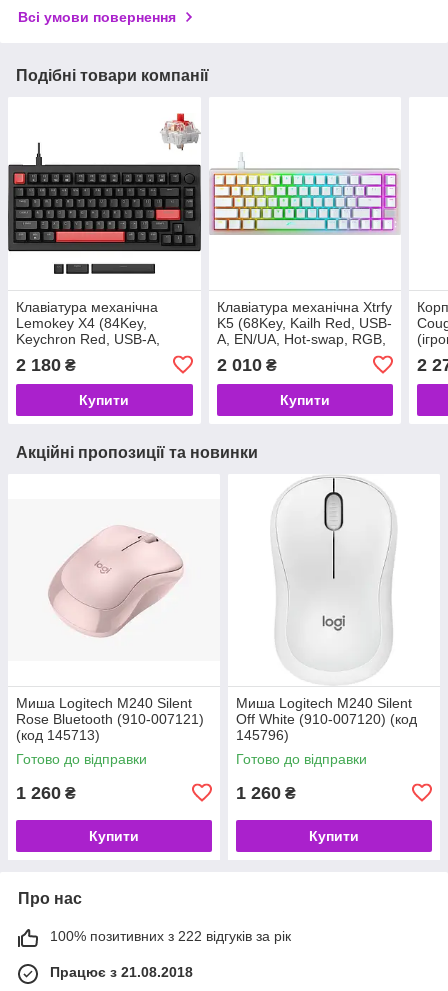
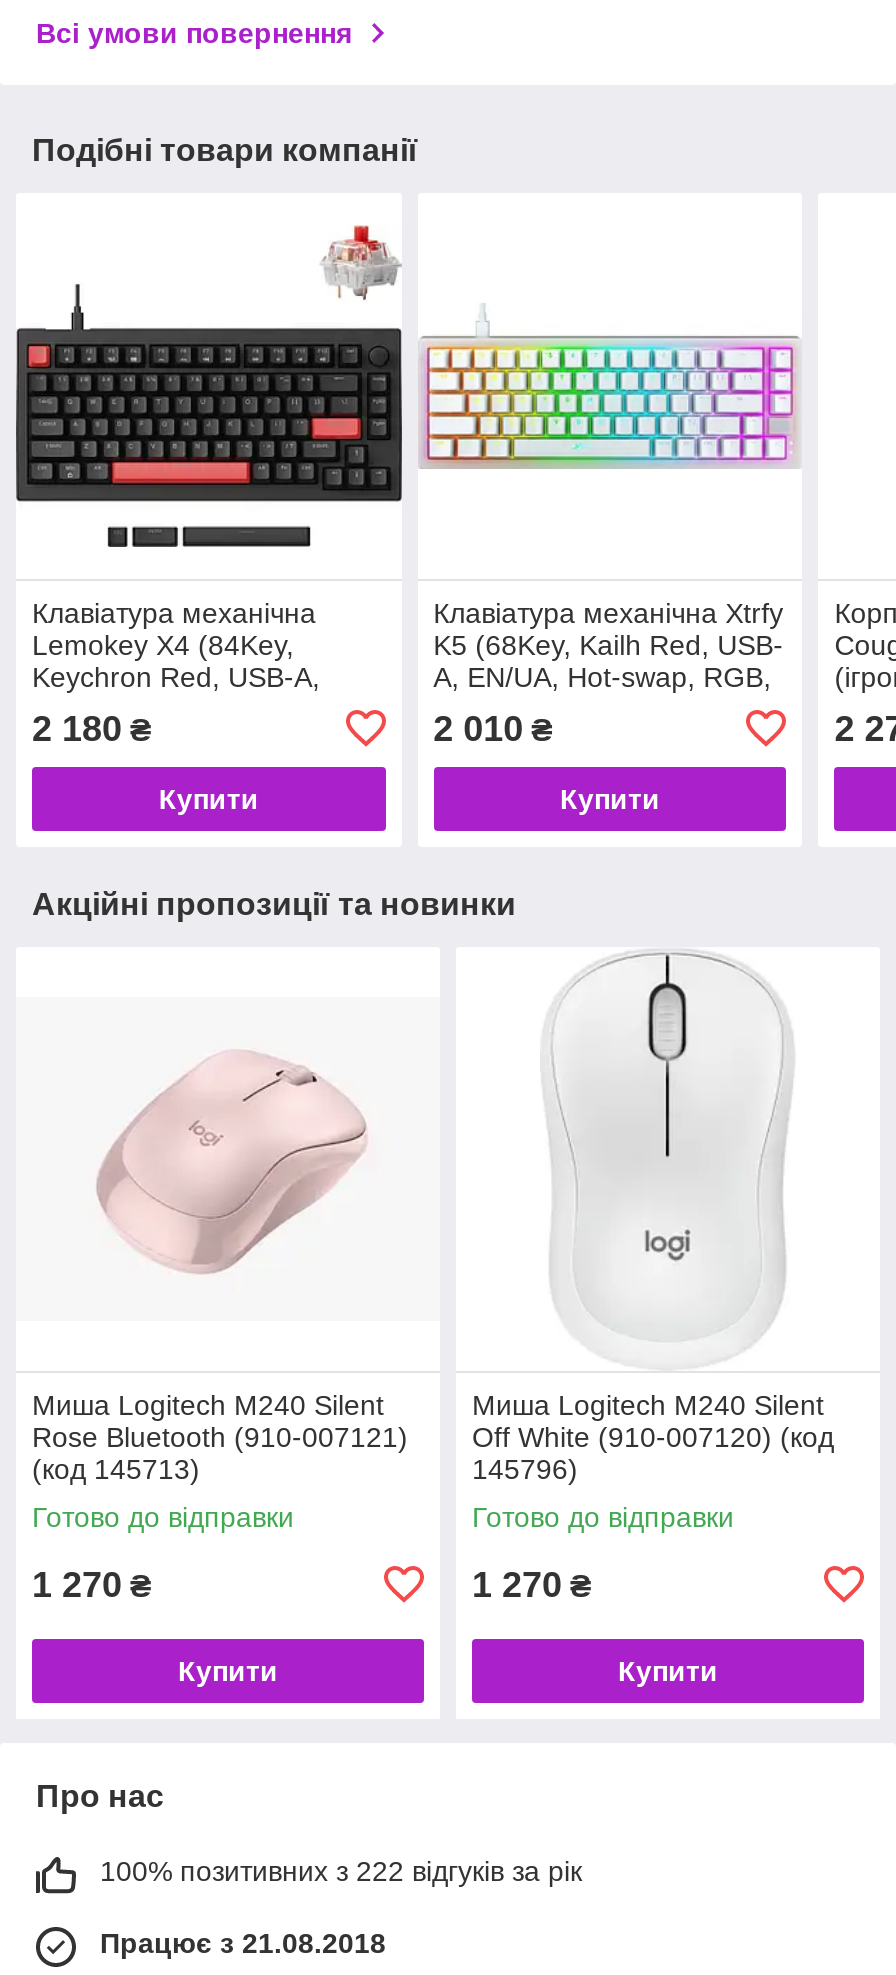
- 1 260 ₴
+ 1 270 ₴

- 1 260 ₴
+ 1 270 ₴
